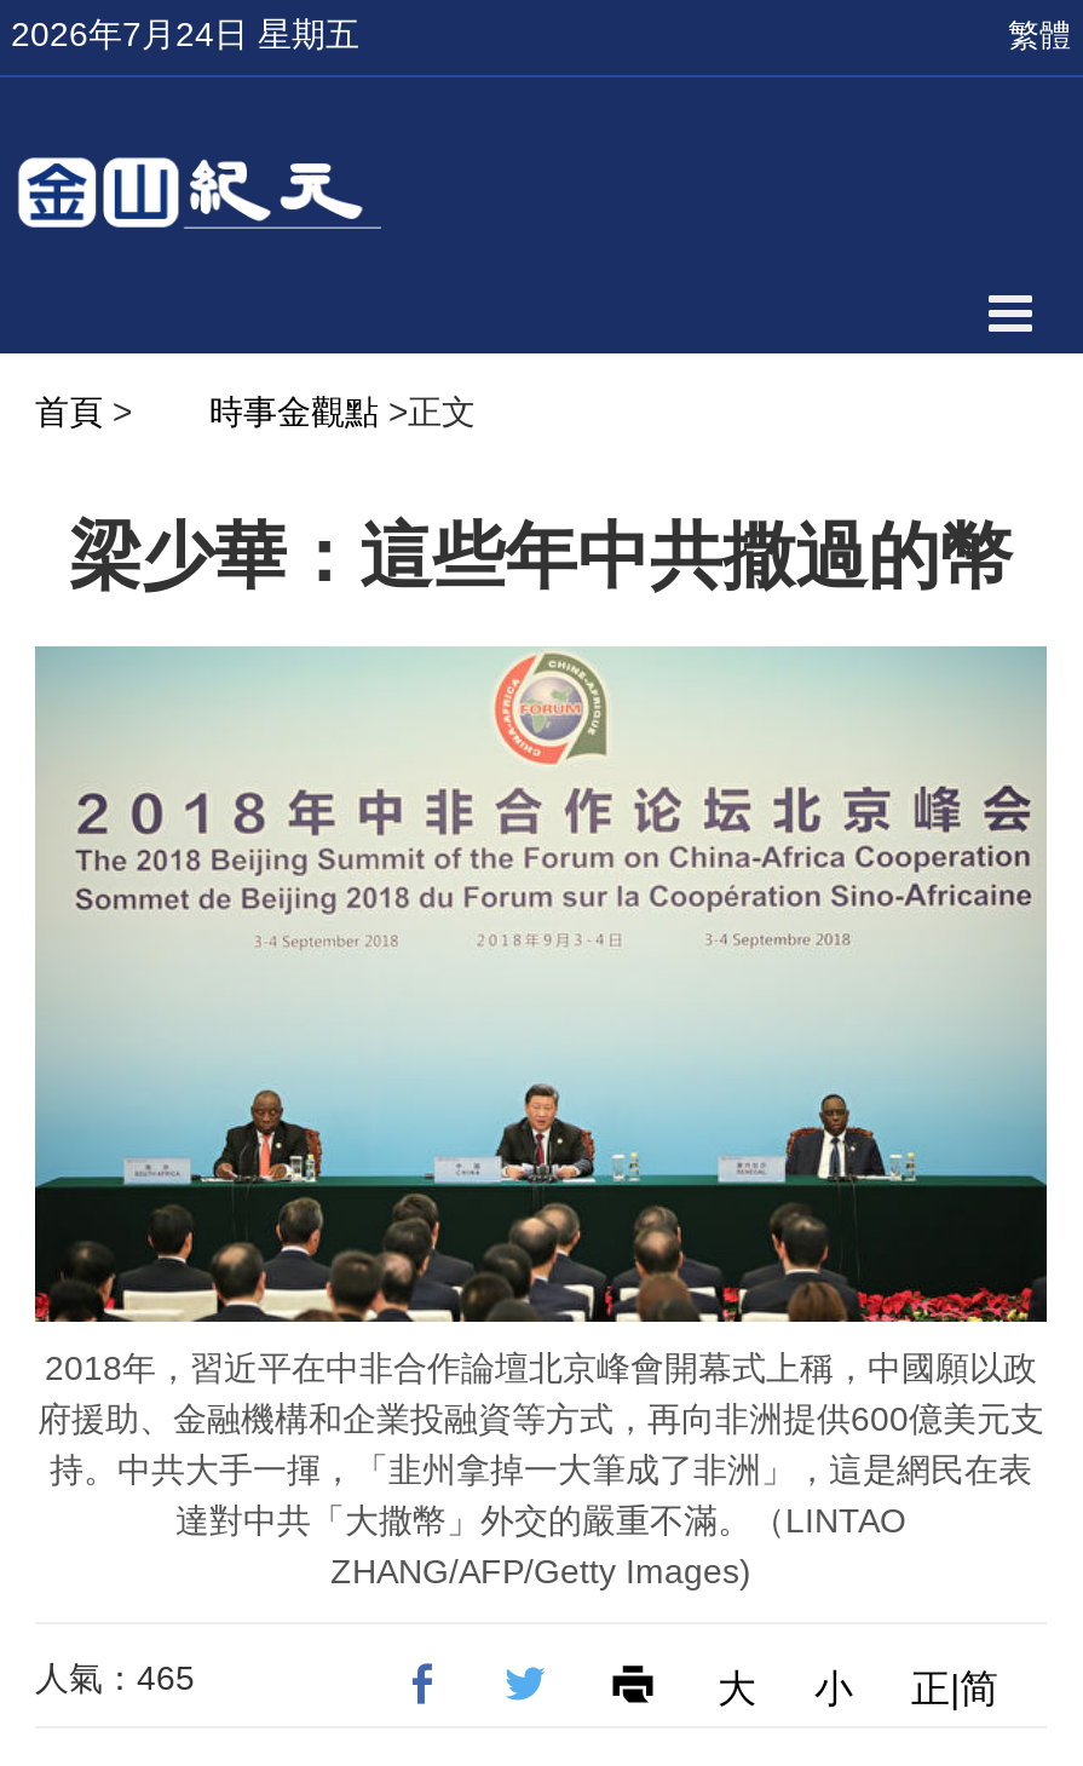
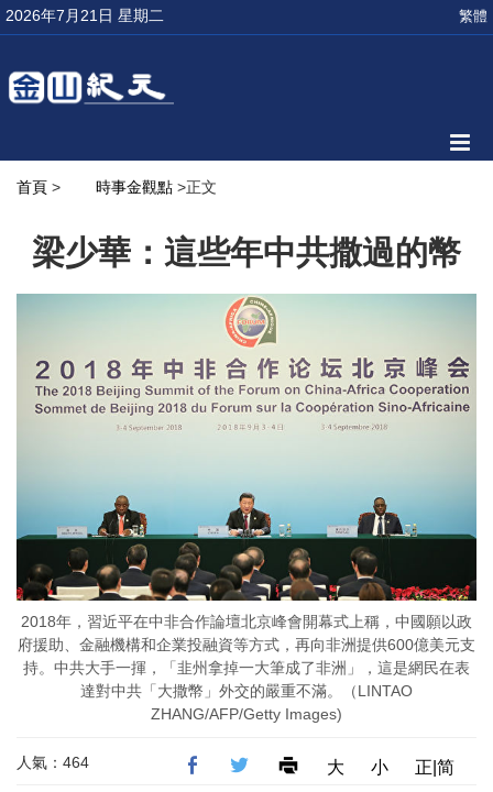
- 2026年7月24日 星期五
+ 2026年7月21日 星期二

- 人氣：465
+ 人氣：464
